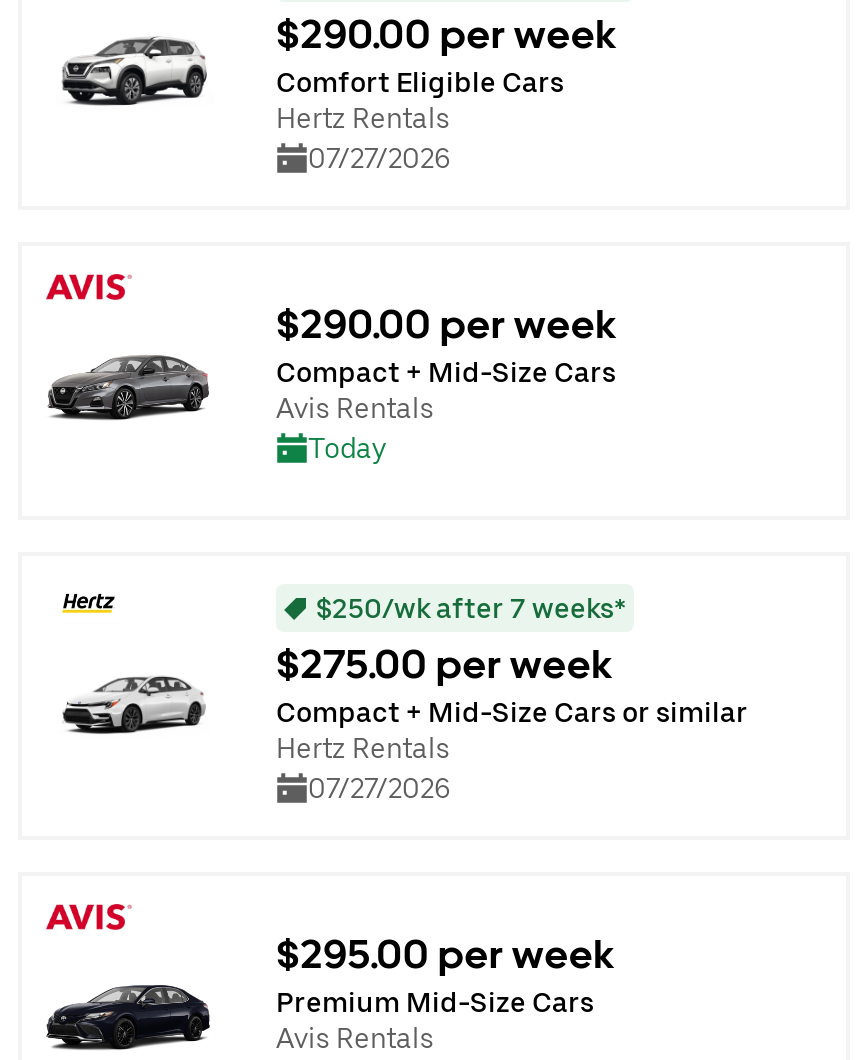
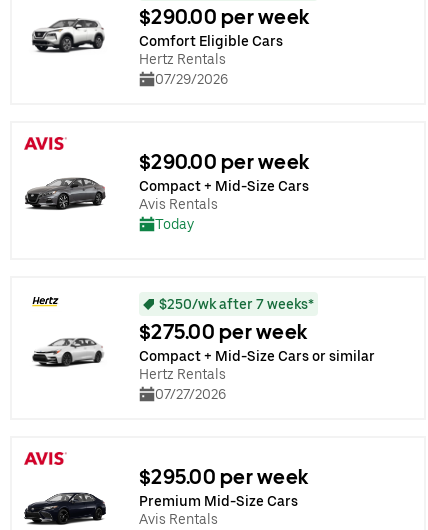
- 07/27/2026
+ 07/29/2026
